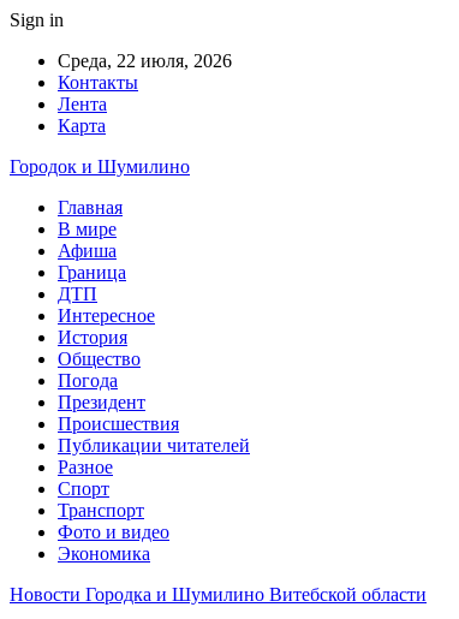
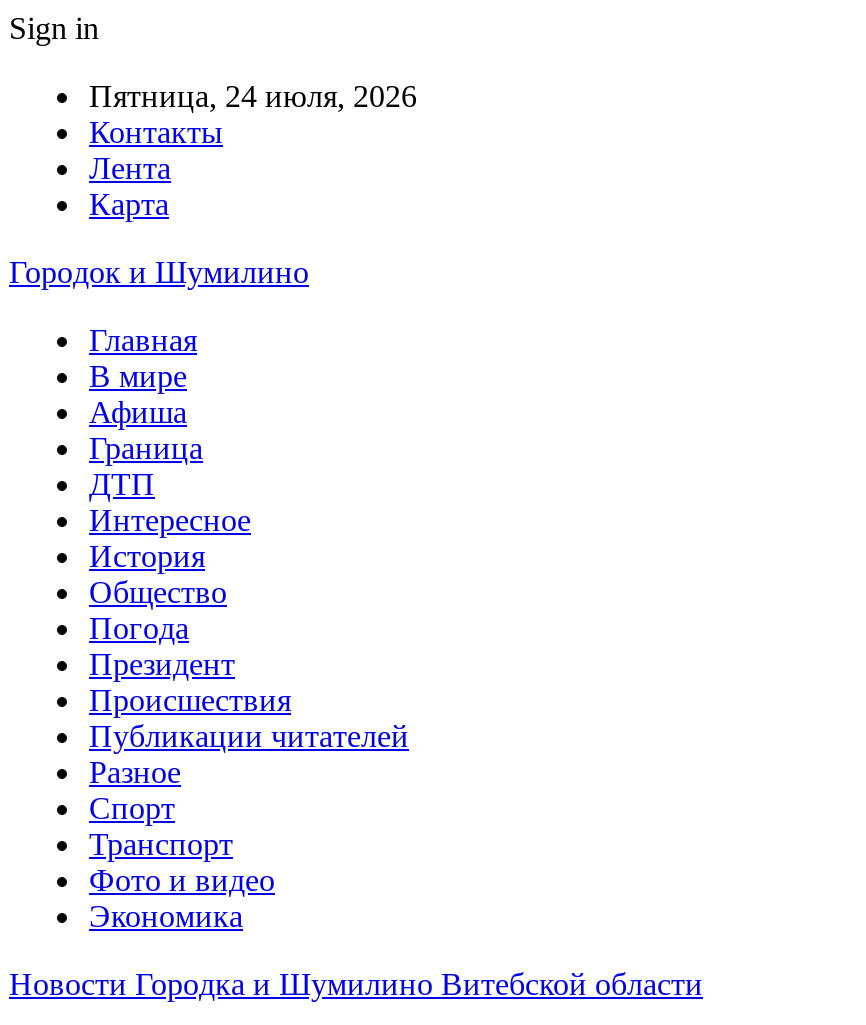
- Среда, 22 июля, 2026
+ Пятница, 24 июля, 2026
